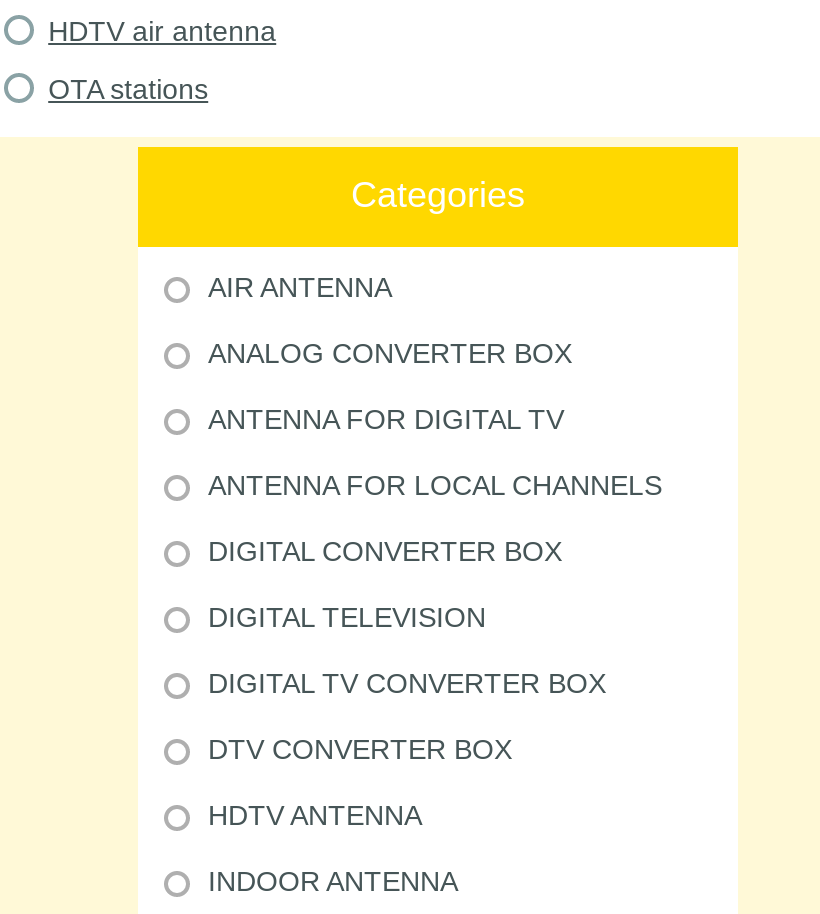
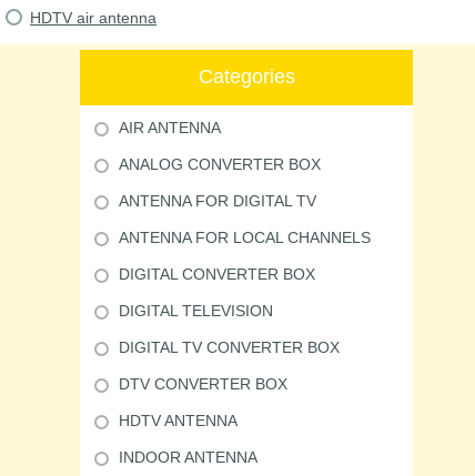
- OTA stations
